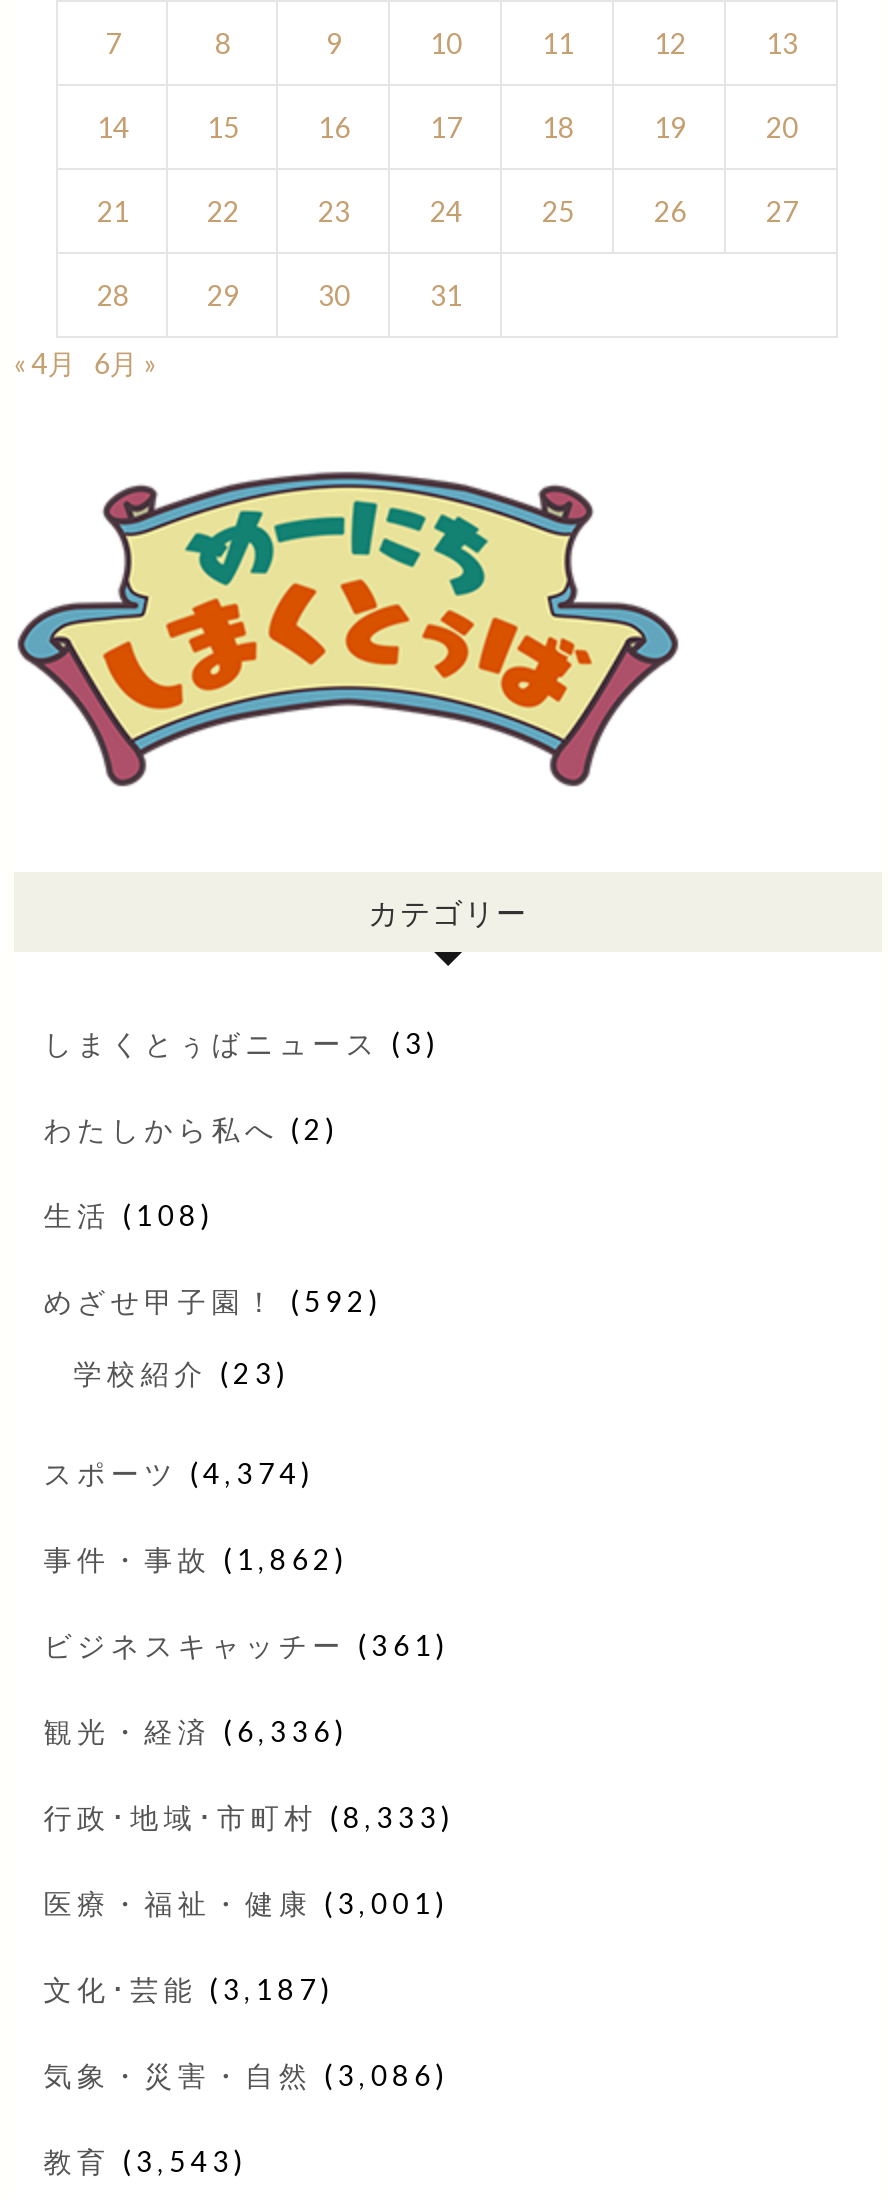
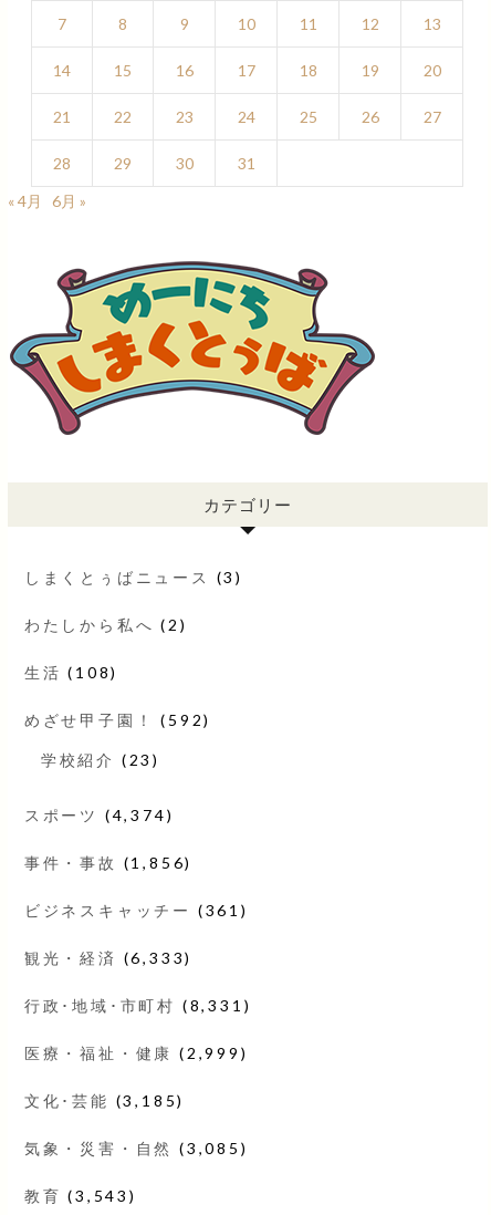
- 事件・事故(1,862)
+ 事件・事故(1,856)

- 観光・経済(6,336)
+ 観光・経済(6,333)

- 行政･地域･市町村(8,333)
+ 行政･地域･市町村(8,331)

- 医療・福祉・健康(3,001)
+ 医療・福祉・健康(2,999)

- 文化･芸能(3,187)
+ 文化･芸能(3,185)

- 気象・災害・自然(3,086)
+ 気象・災害・自然(3,085)
